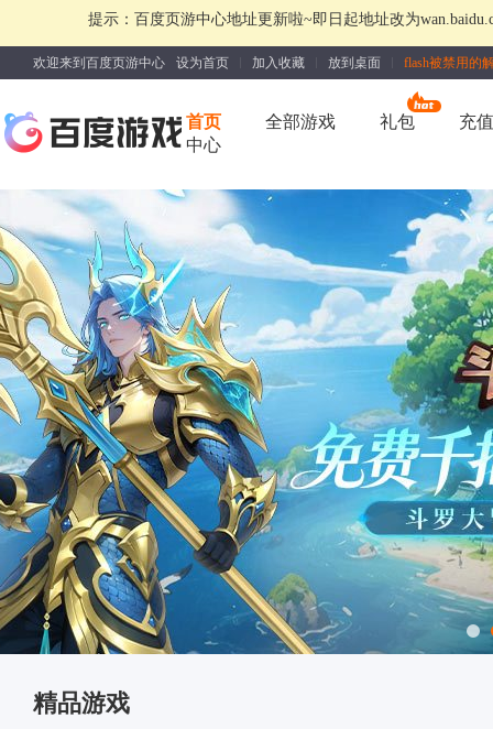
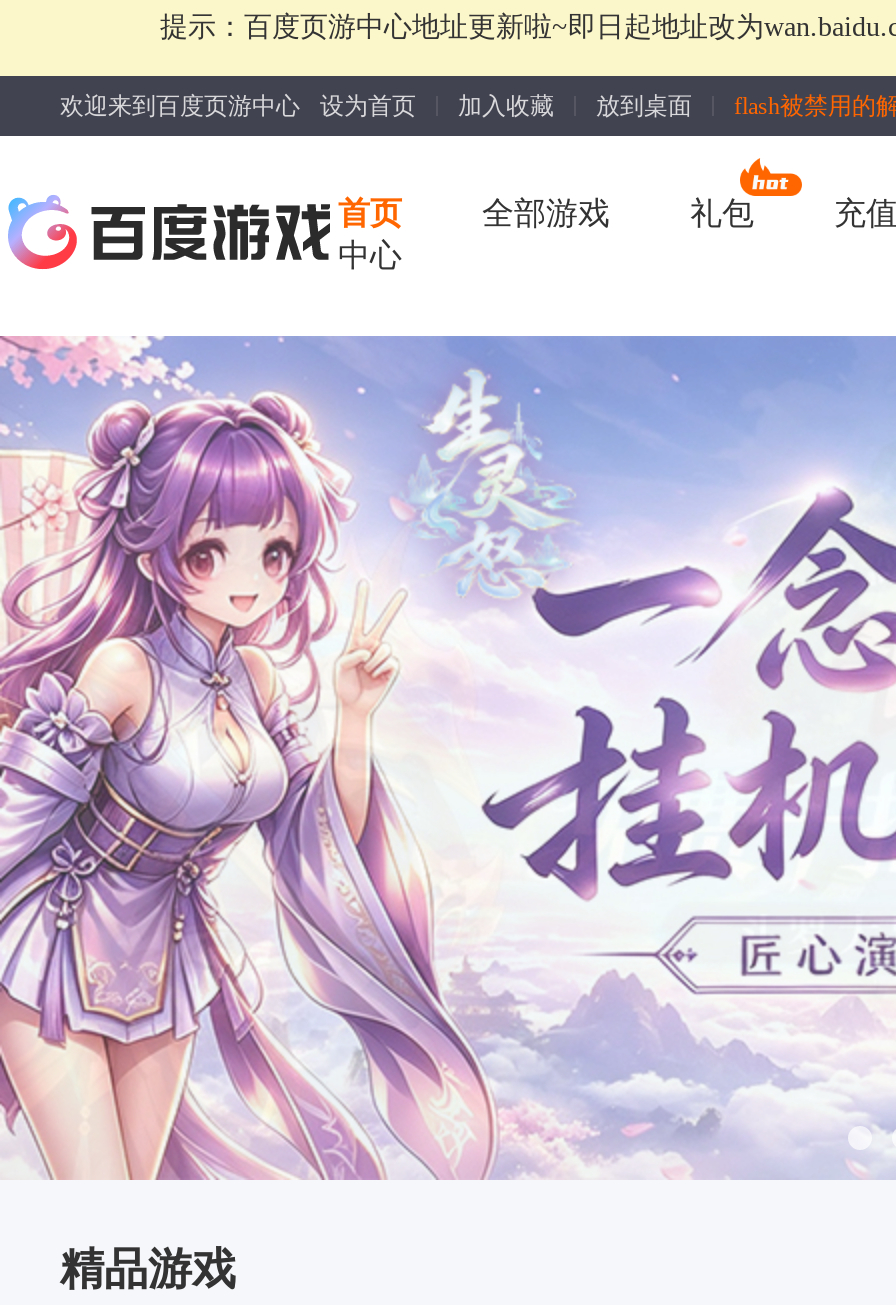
- [image]
+ [image]
